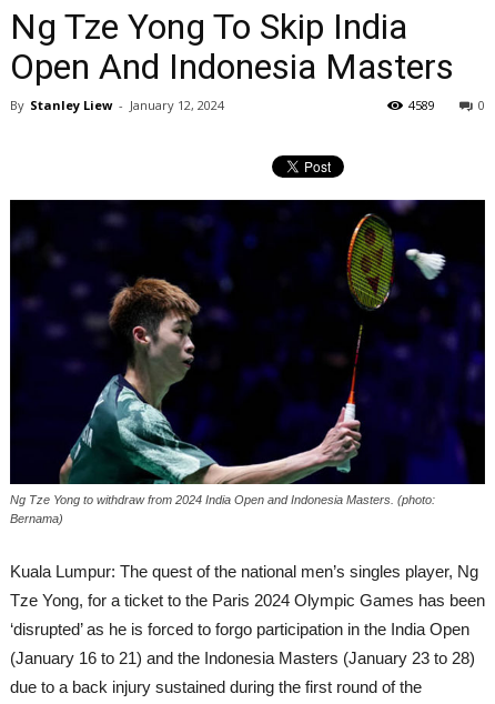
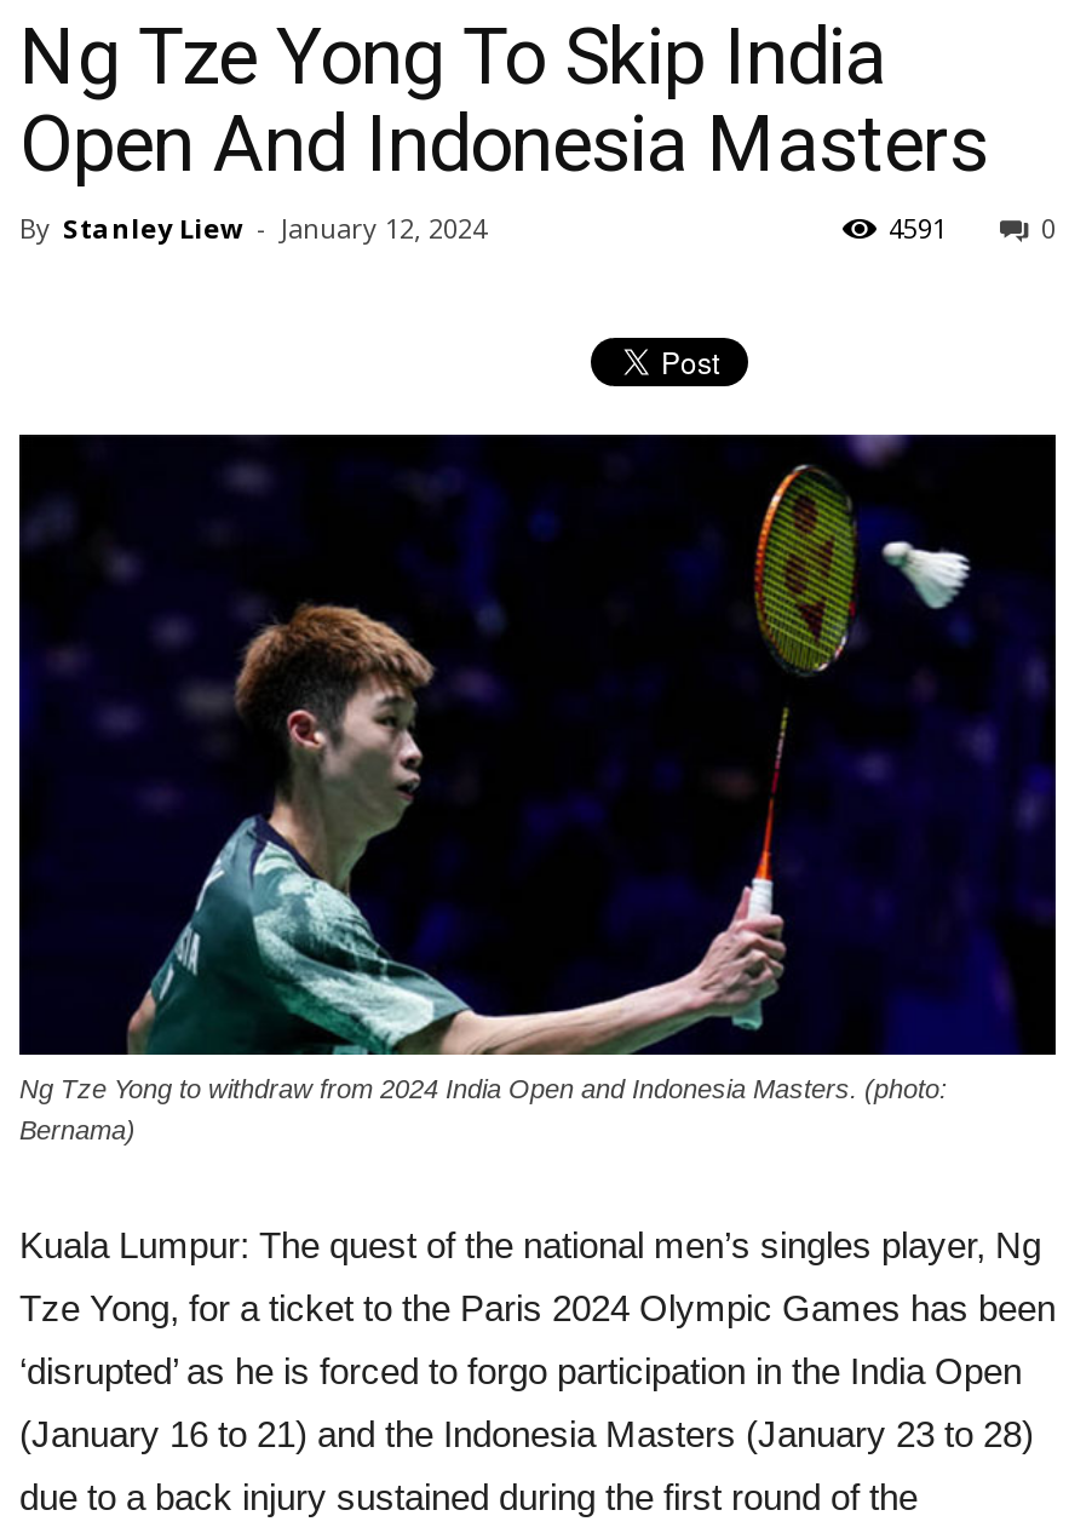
- 4589
+ 4591
